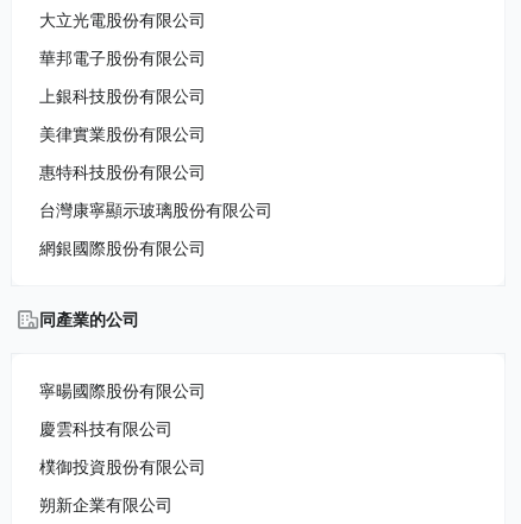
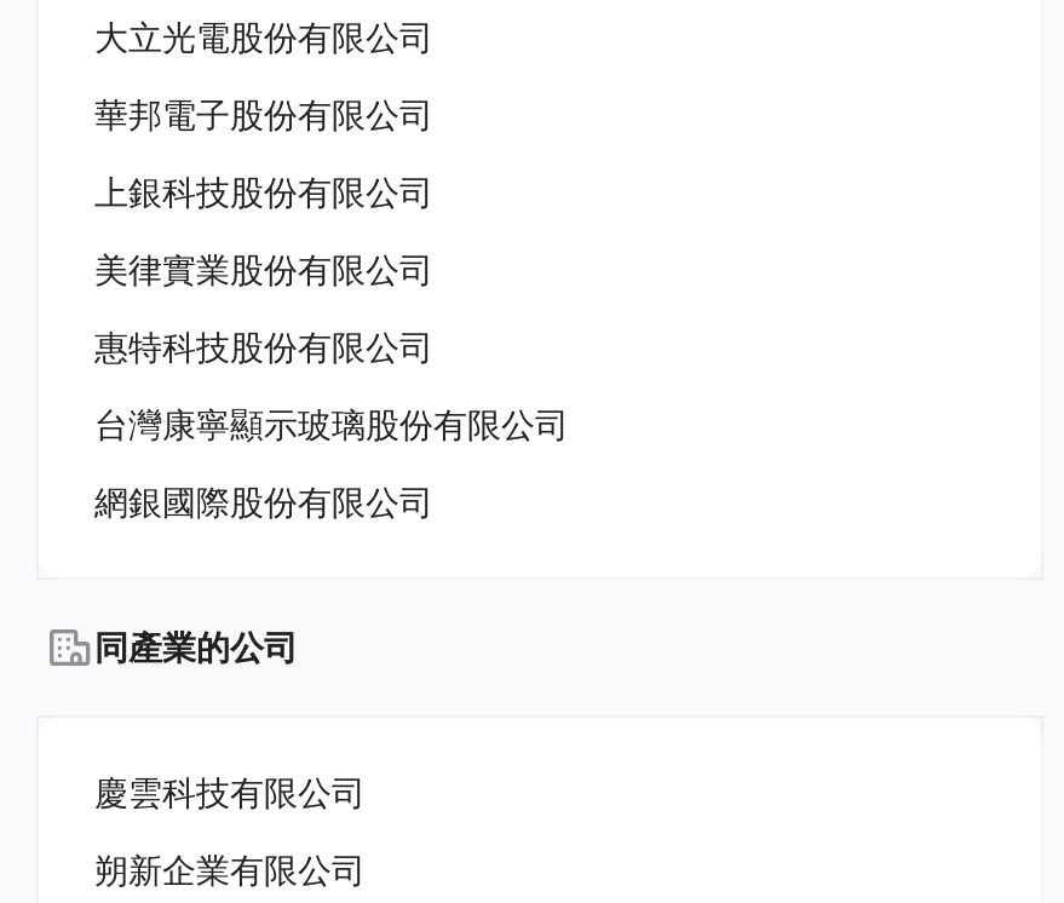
- 寧暘國際股份有限公司

- 樸御投資股份有限公司
